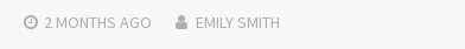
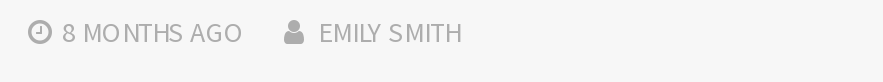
- 2 MONTHS AGO
+ 8 MONTHS AGO
